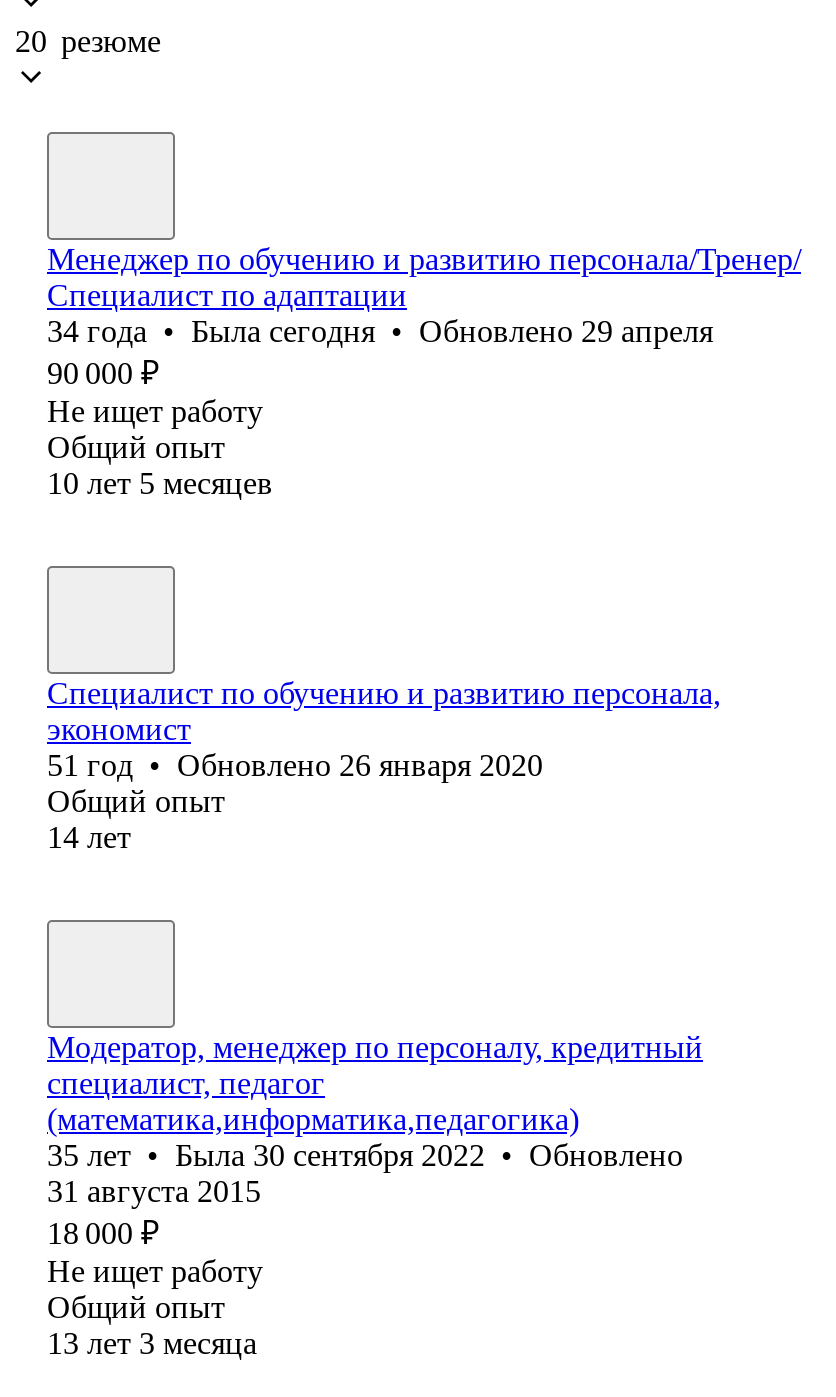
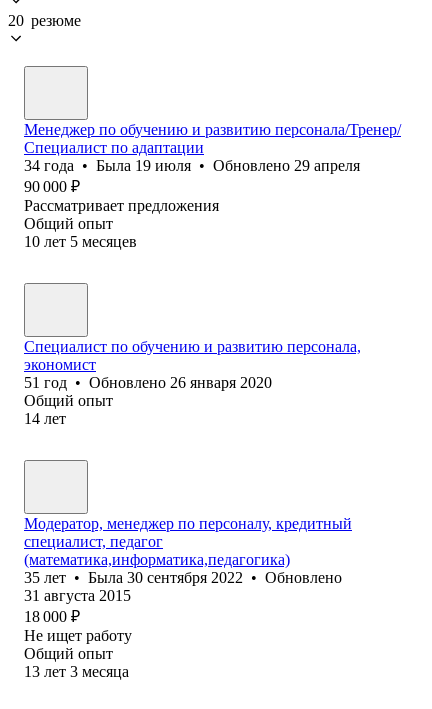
- 34 года • Была сегодня • Обновлено 29 апреля
+ 34 года • Была 19 июля • Обновлено 29 апреля

- Не ищет работу
+ Рассматривает предложения
